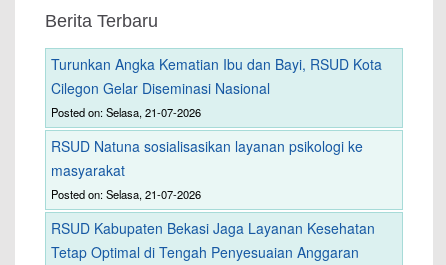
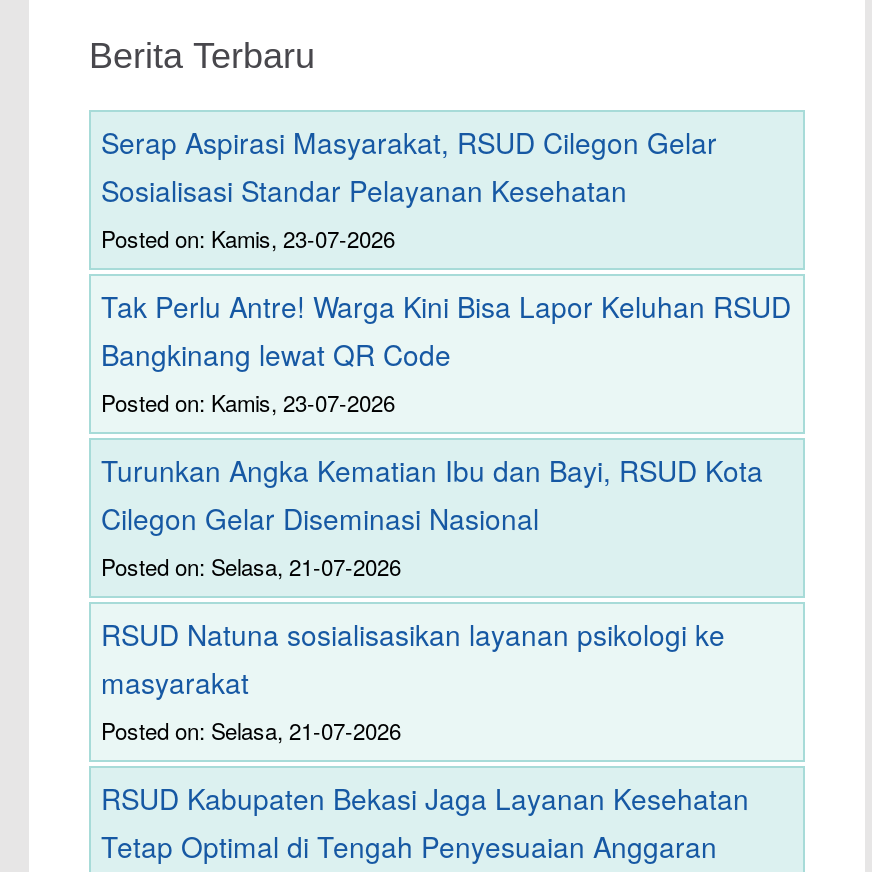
+ Serap Aspirasi Masyarakat, RSUD Cilegon Gelar
+ Sosialisasi Standar Pelayanan Kesehatan
+ Posted on: Kamis, 23-07-2026
+ Tak Perlu Antre! Warga Kini Bisa Lapor Keluhan RSUD
+ Bangkinang lewat QR Code
+ Posted on: Kamis, 23-07-2026
